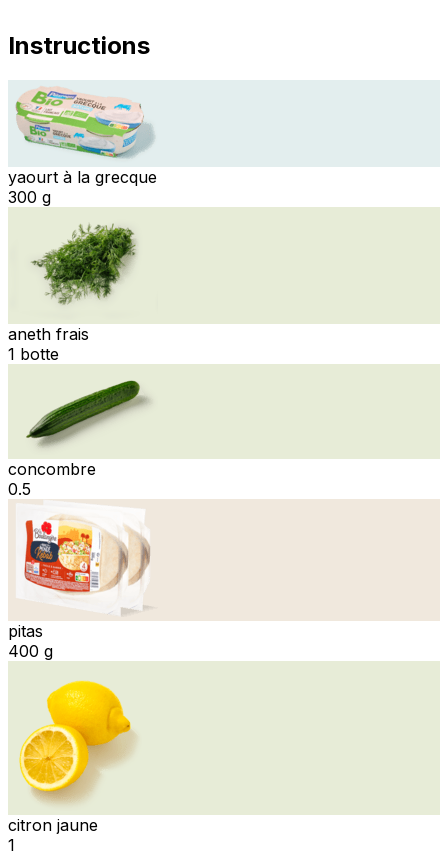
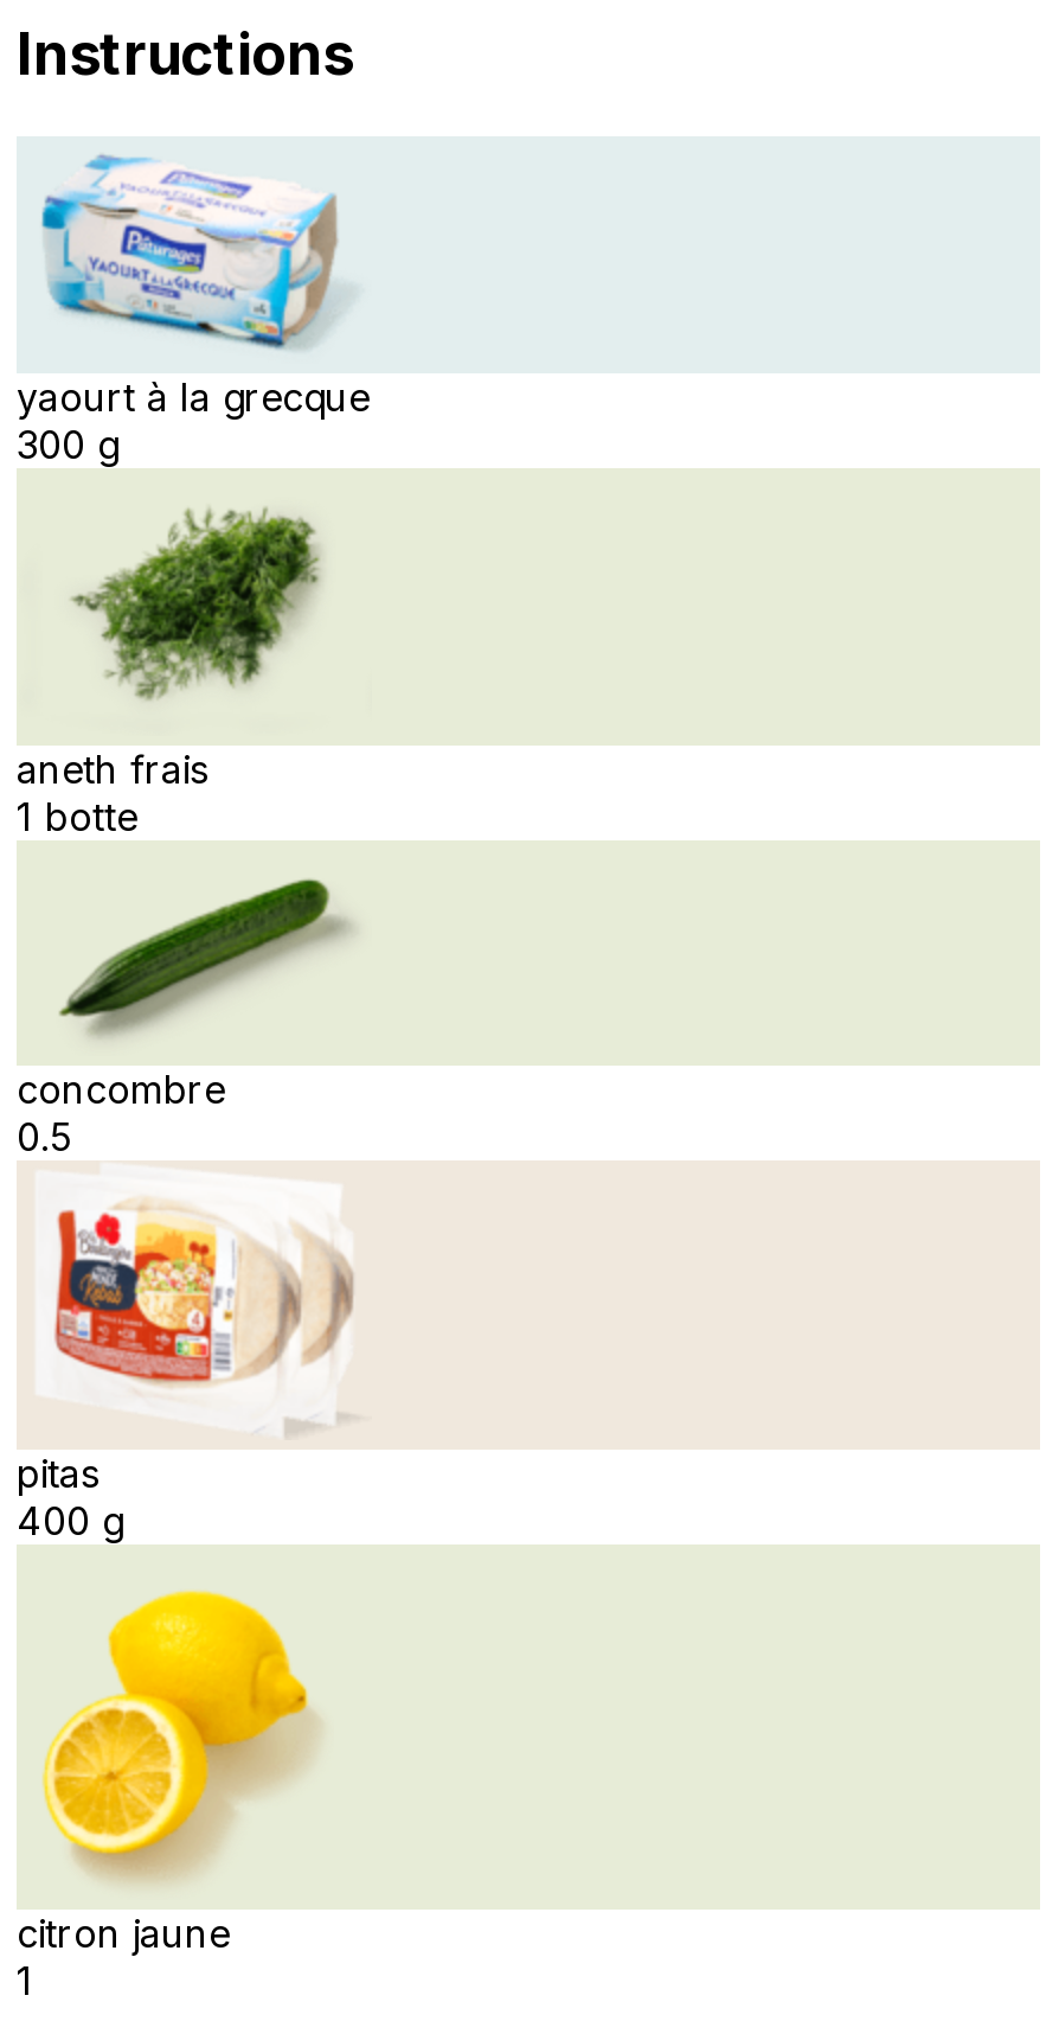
- [image]
+ [image]
